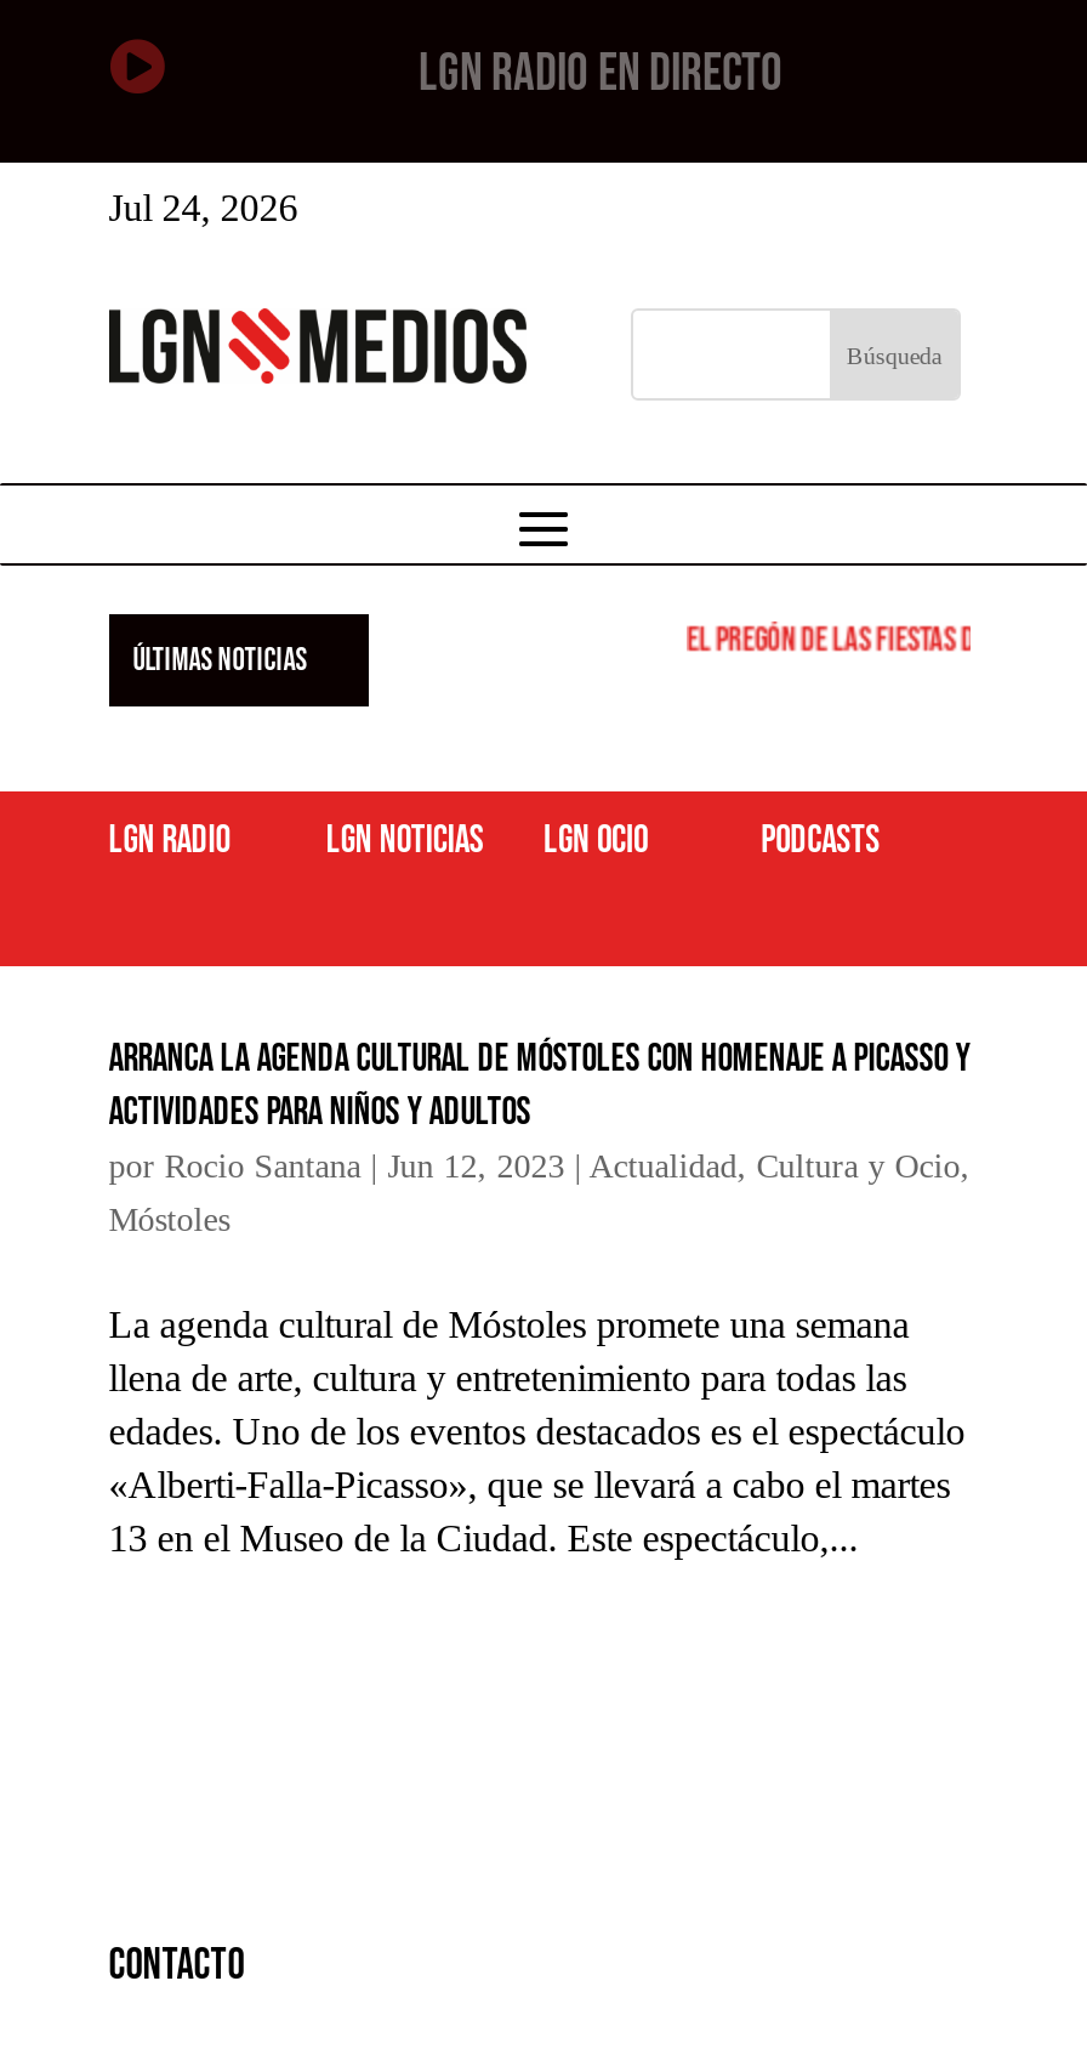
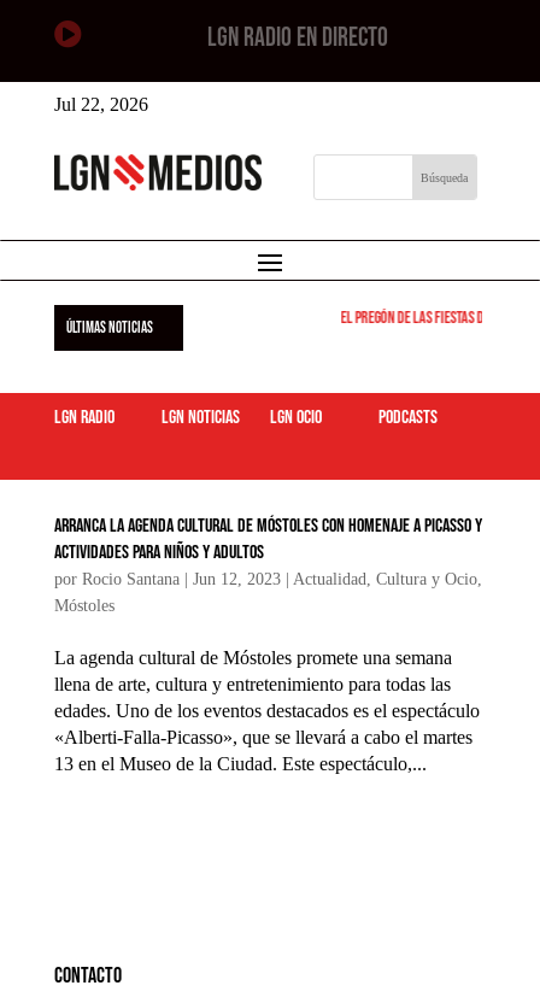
- Jul 24, 2026
+ Jul 22, 2026
